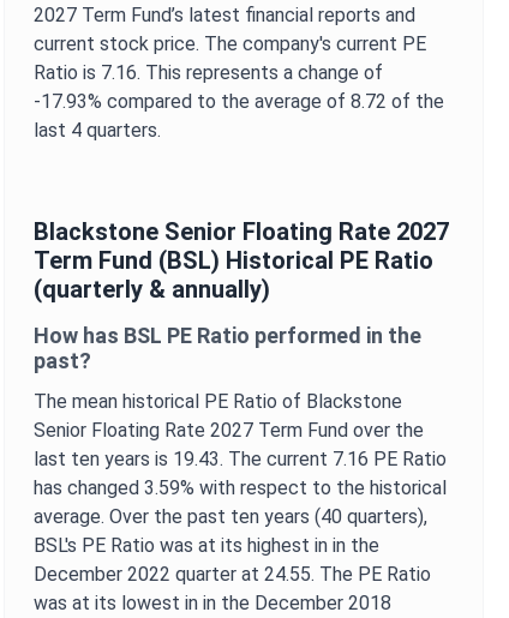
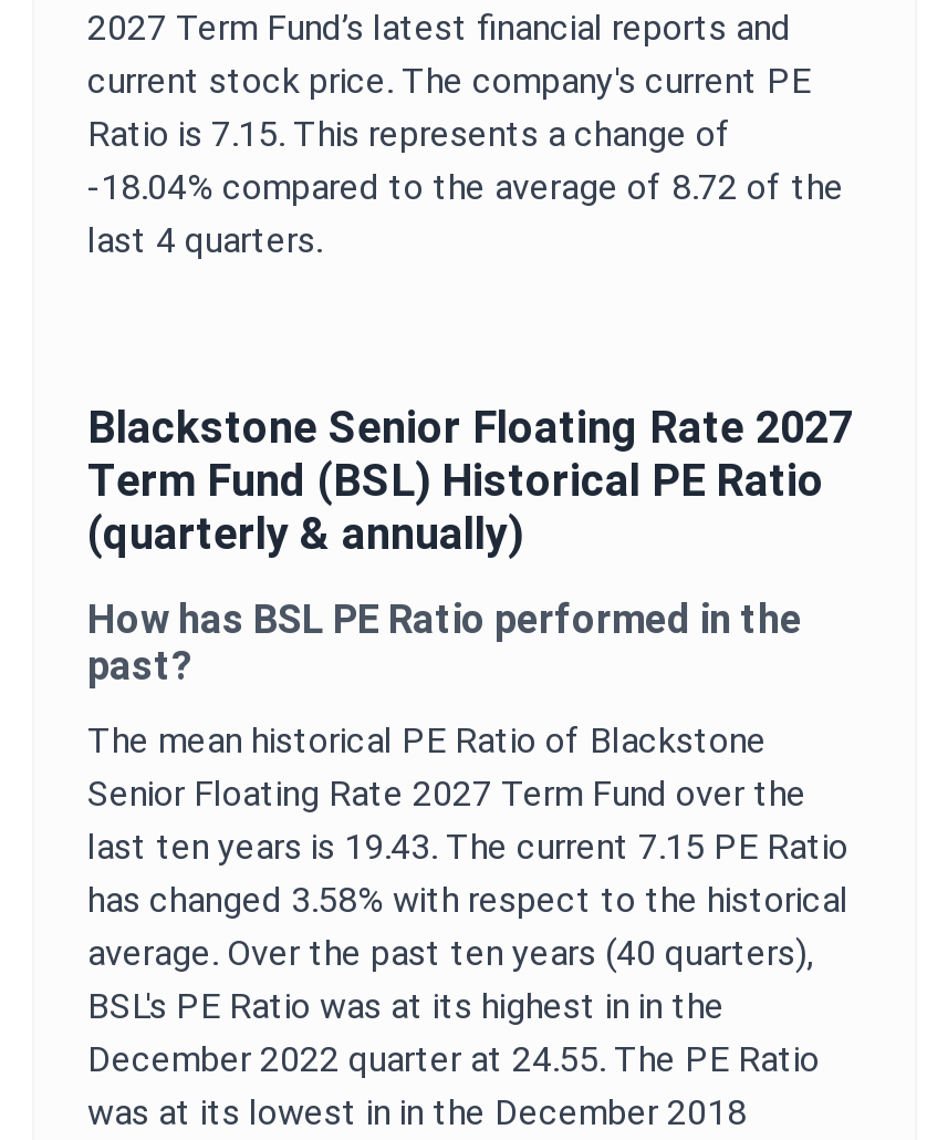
- Ratio is 7.16. This represents a change of
+ Ratio is 7.15. This represents a change of

- -17.93% compared to the average of 8.72 of the
+ -18.04% compared to the average of 8.72 of the

- last ten years is 19.43. The current 7.16 PE Ratio
+ last ten years is 19.43. The current 7.15 PE Ratio

- has changed 3.59% with respect to the historical
+ has changed 3.58% with respect to the historical
